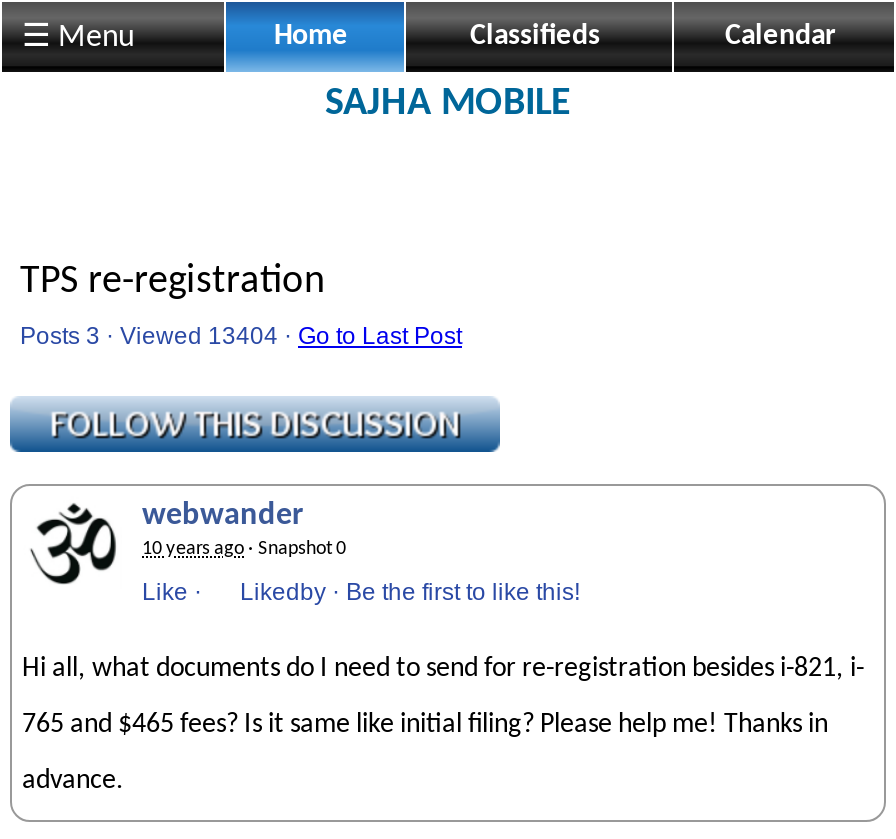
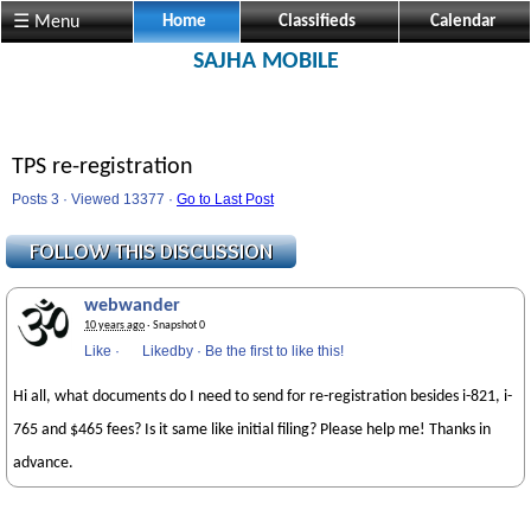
- Posts 3 · Viewed 13404 · Go to Last Post
+ Posts 3 · Viewed 13377 · Go to Last Post
